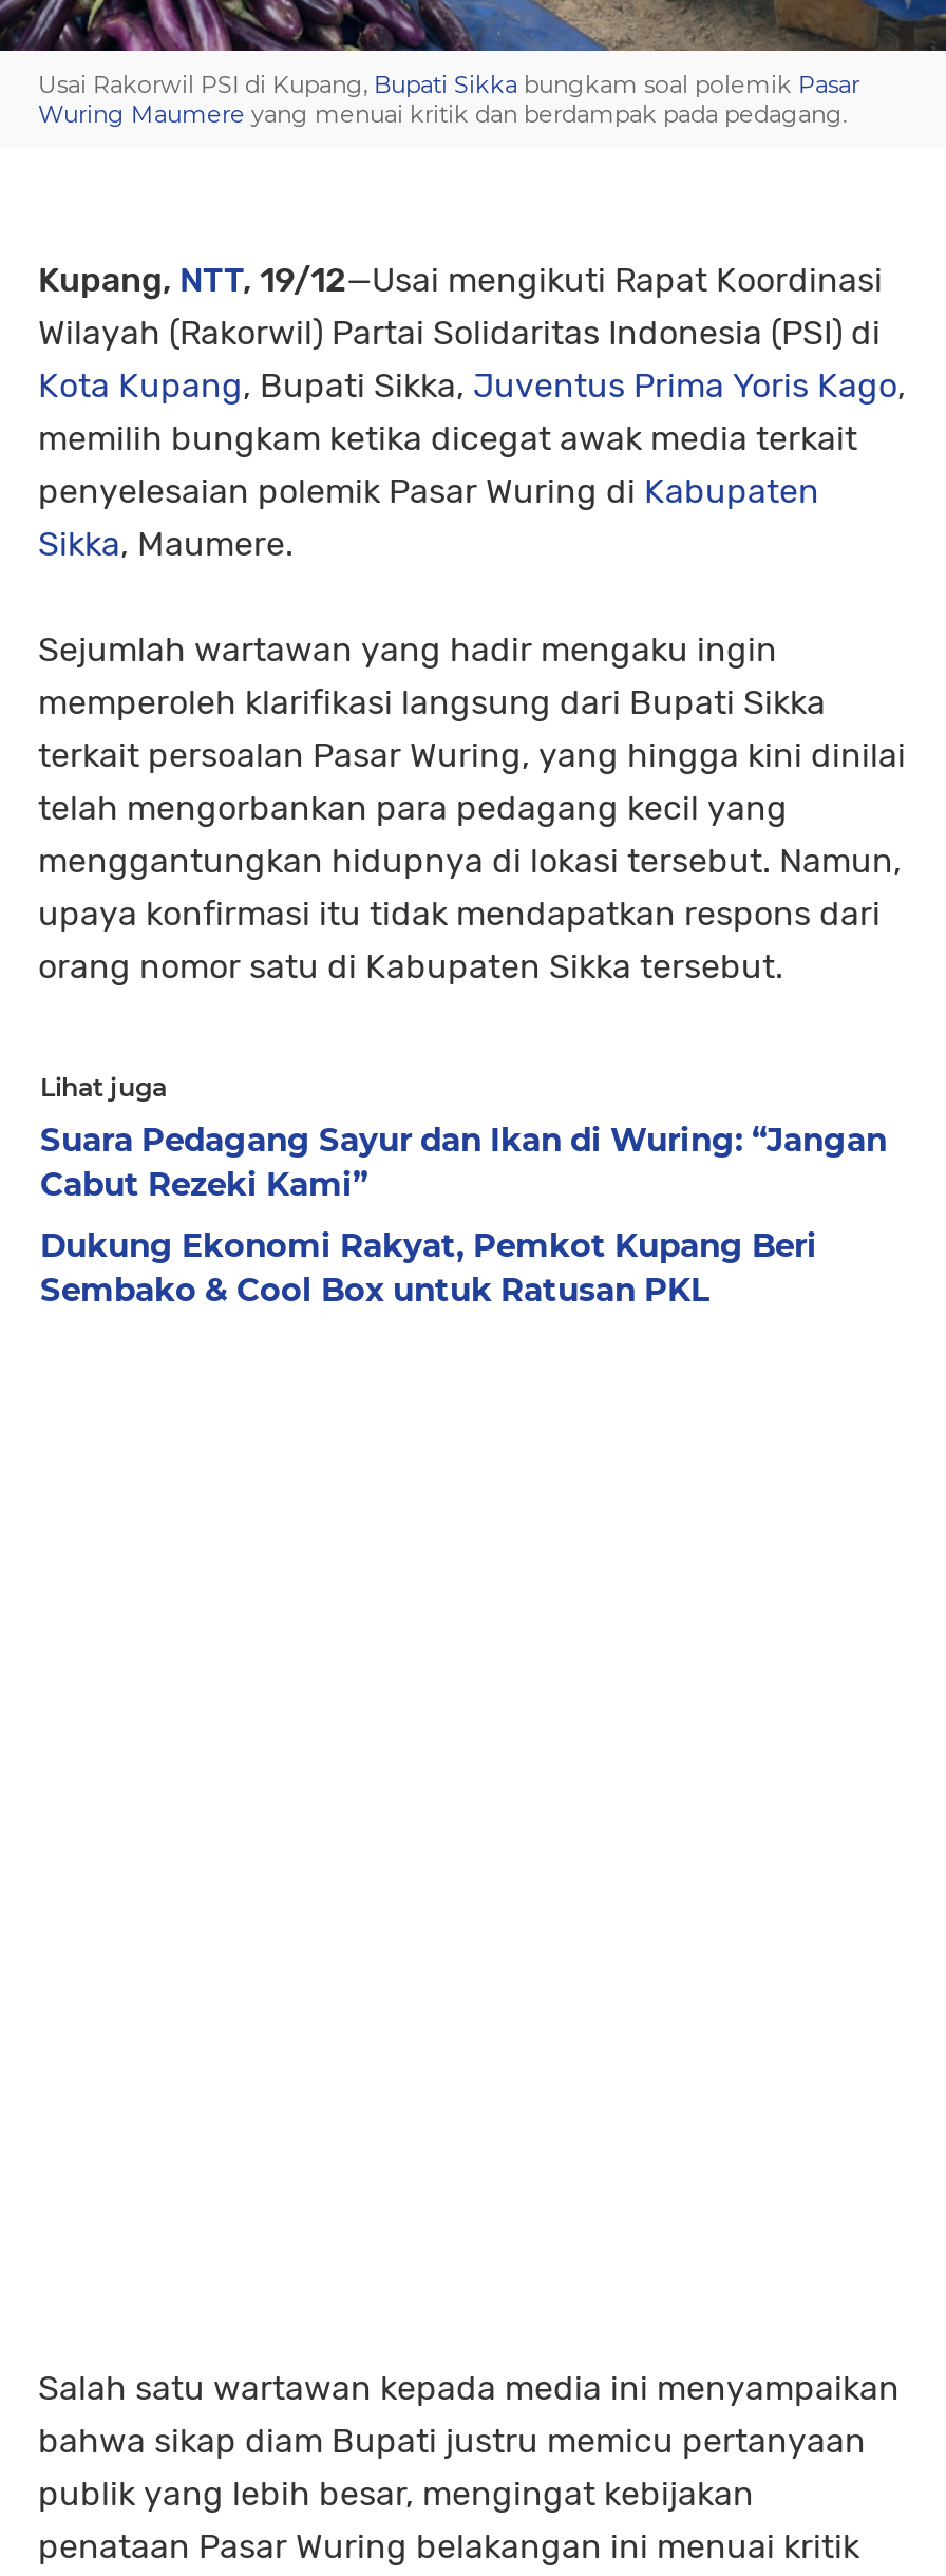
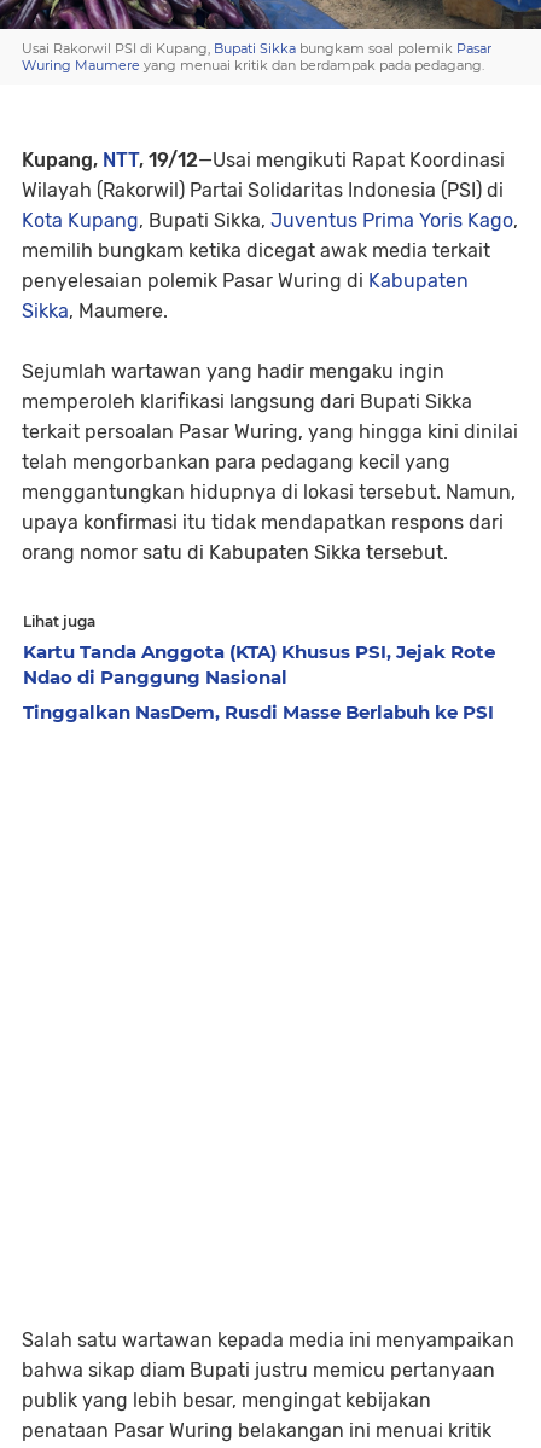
- Suara Pedagang Sayur dan Ikan di Wuring: “Jangan
- Cabut Rezeki Kami”
+ Kartu Tanda Anggota (KTA) Khusus PSI, Jejak Rote
+ Ndao di Panggung Nasional

- Dukung Ekonomi Rakyat, Pemkot Kupang Beri
- Sembako & Cool Box untuk Ratusan PKL
+ Tinggalkan NasDem, Rusdi Masse Berlabuh ke PSI
